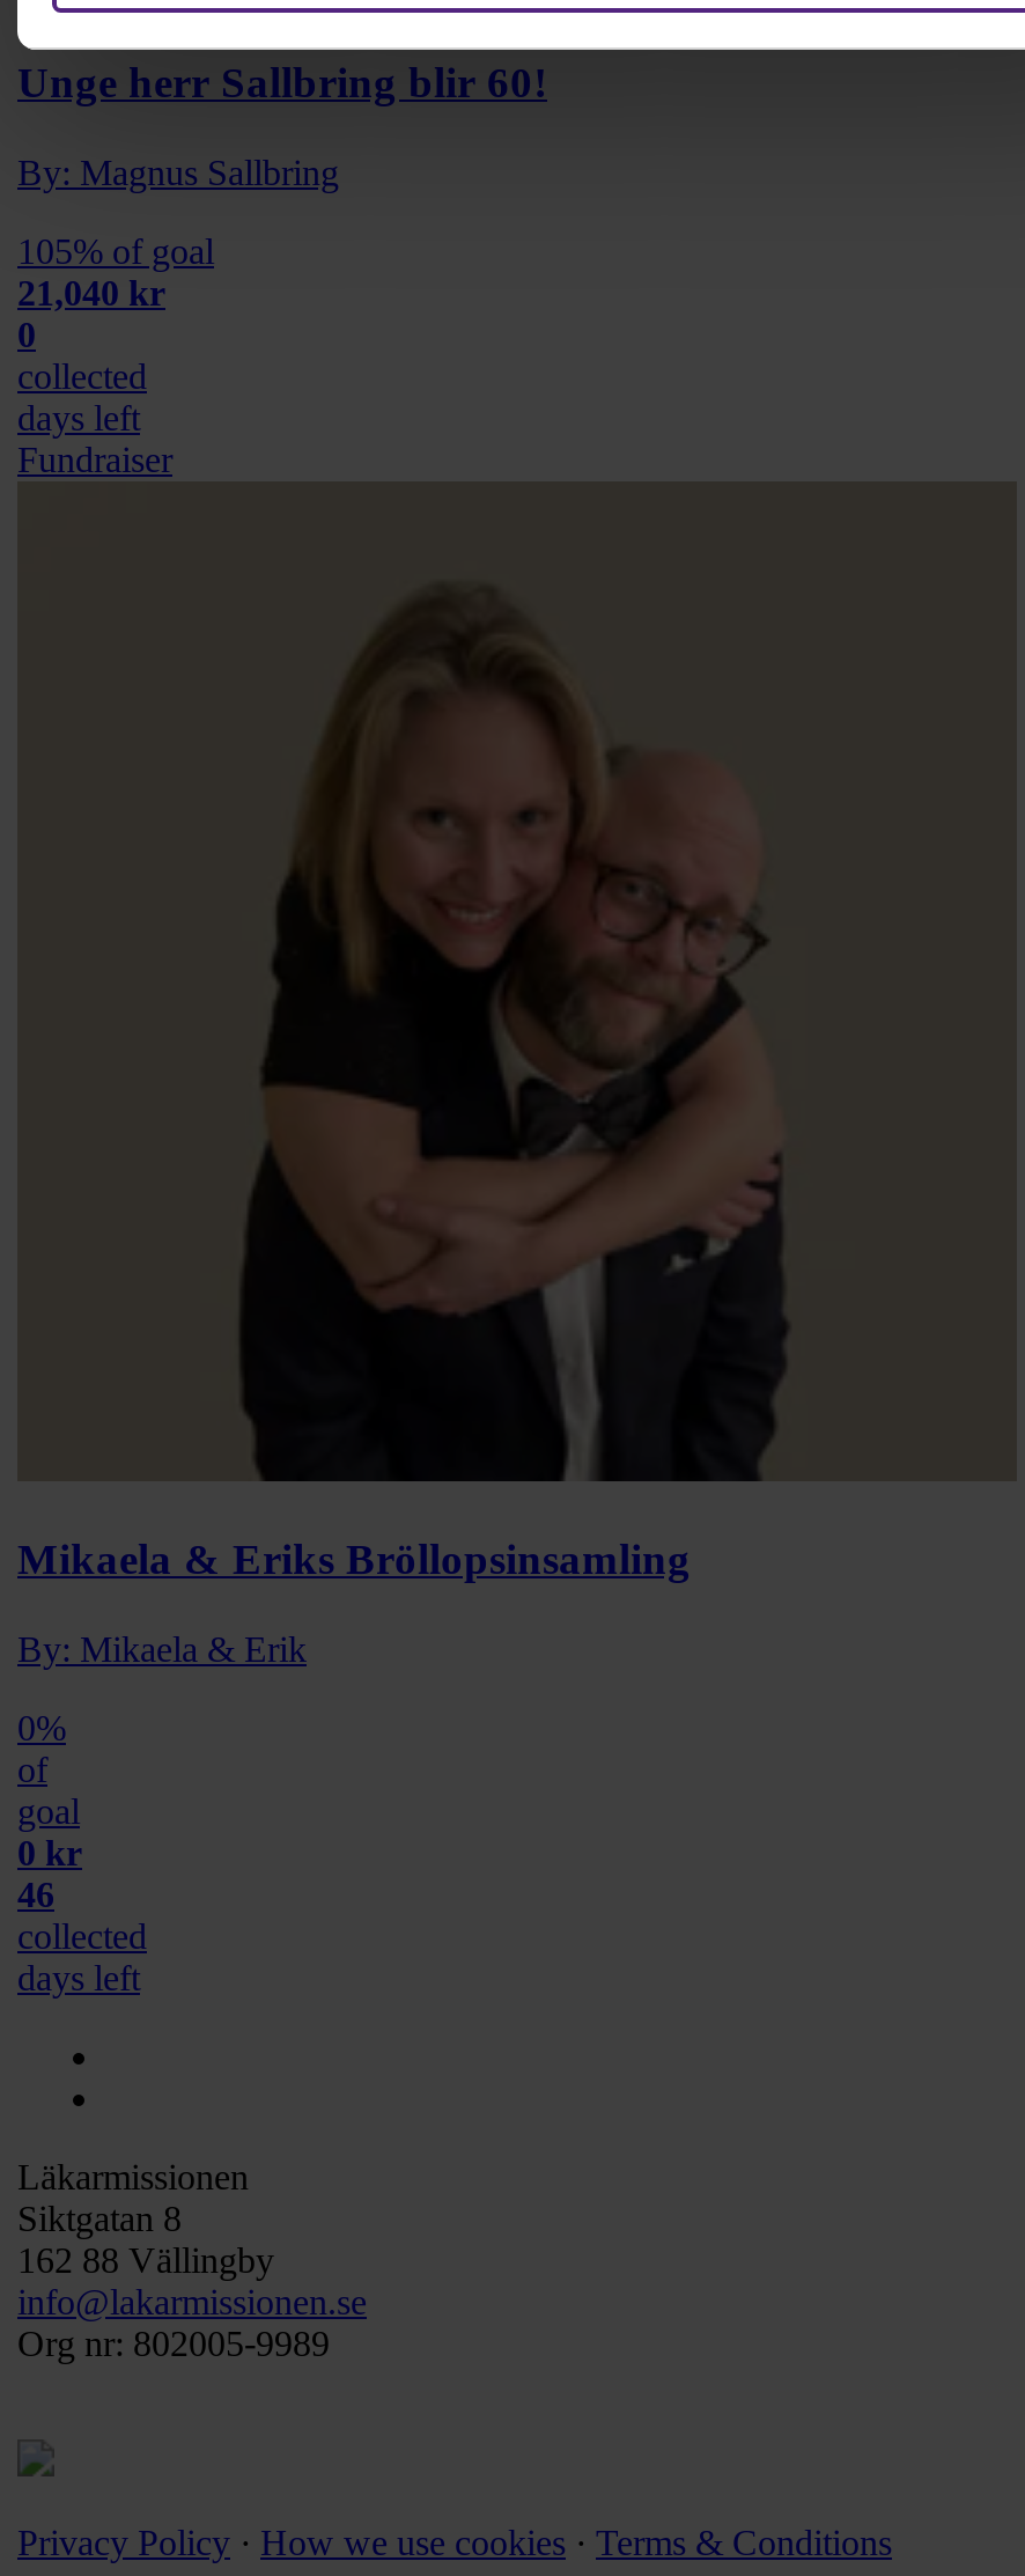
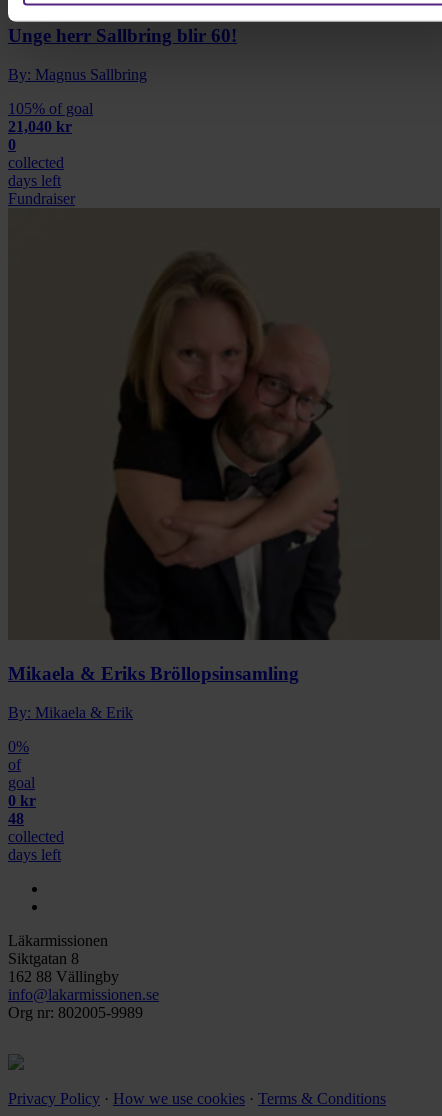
- 46
+ 48
